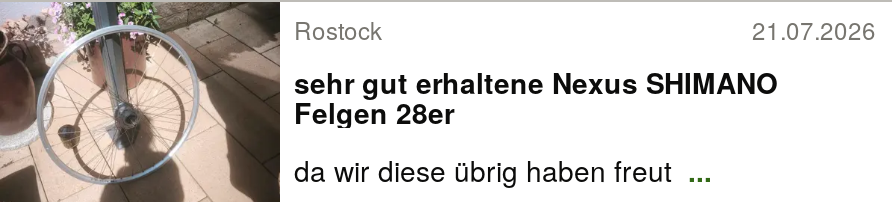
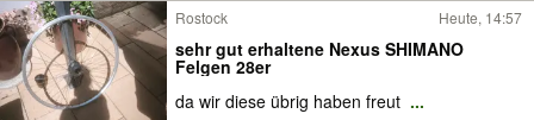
- 21.07.2026
+ Heute, 14:57
